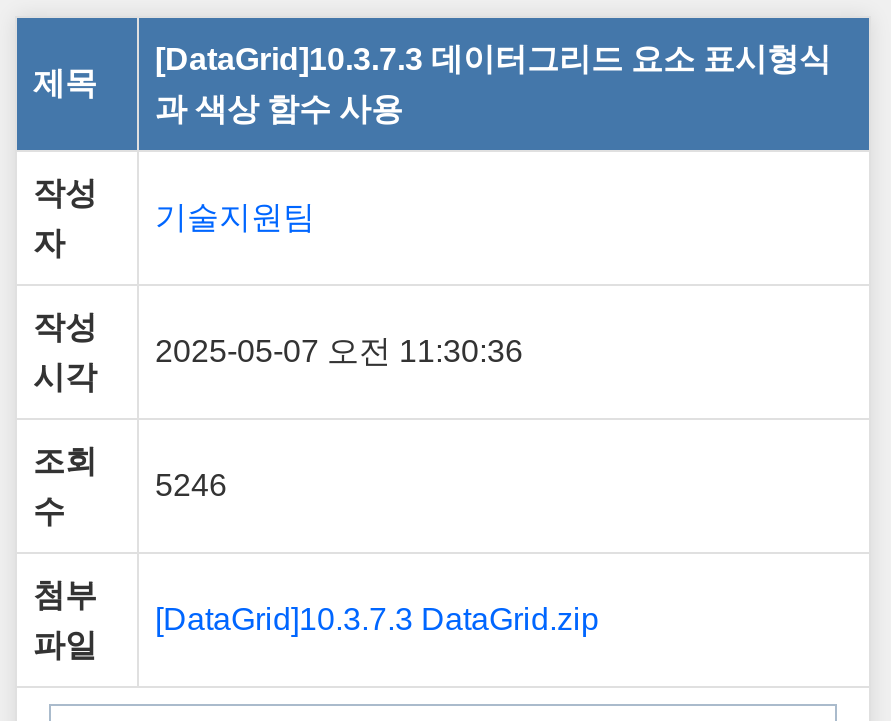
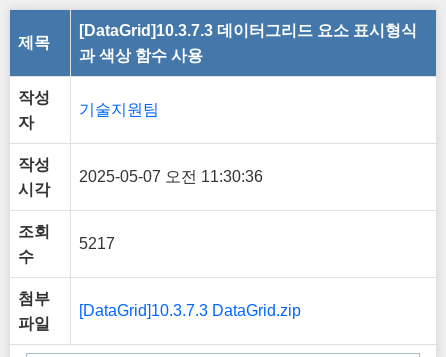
- 5246
+ 5217
